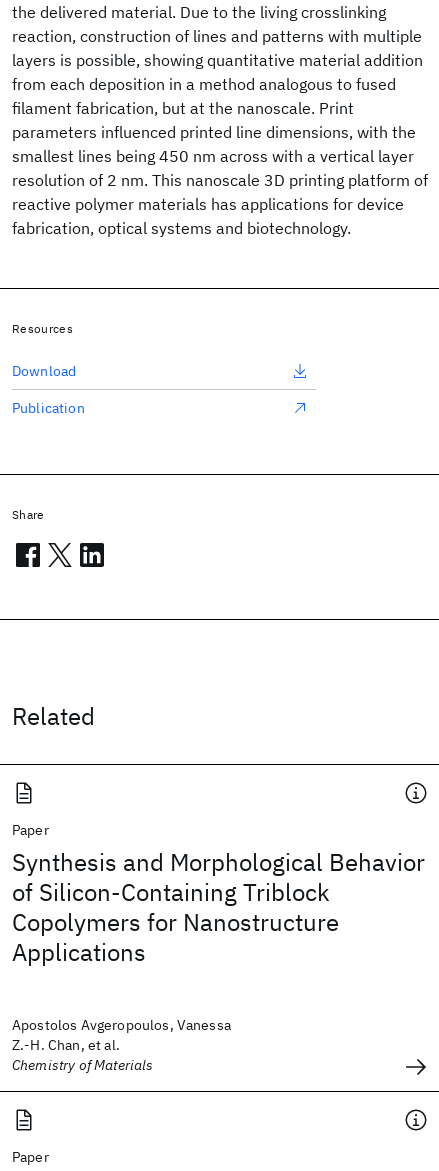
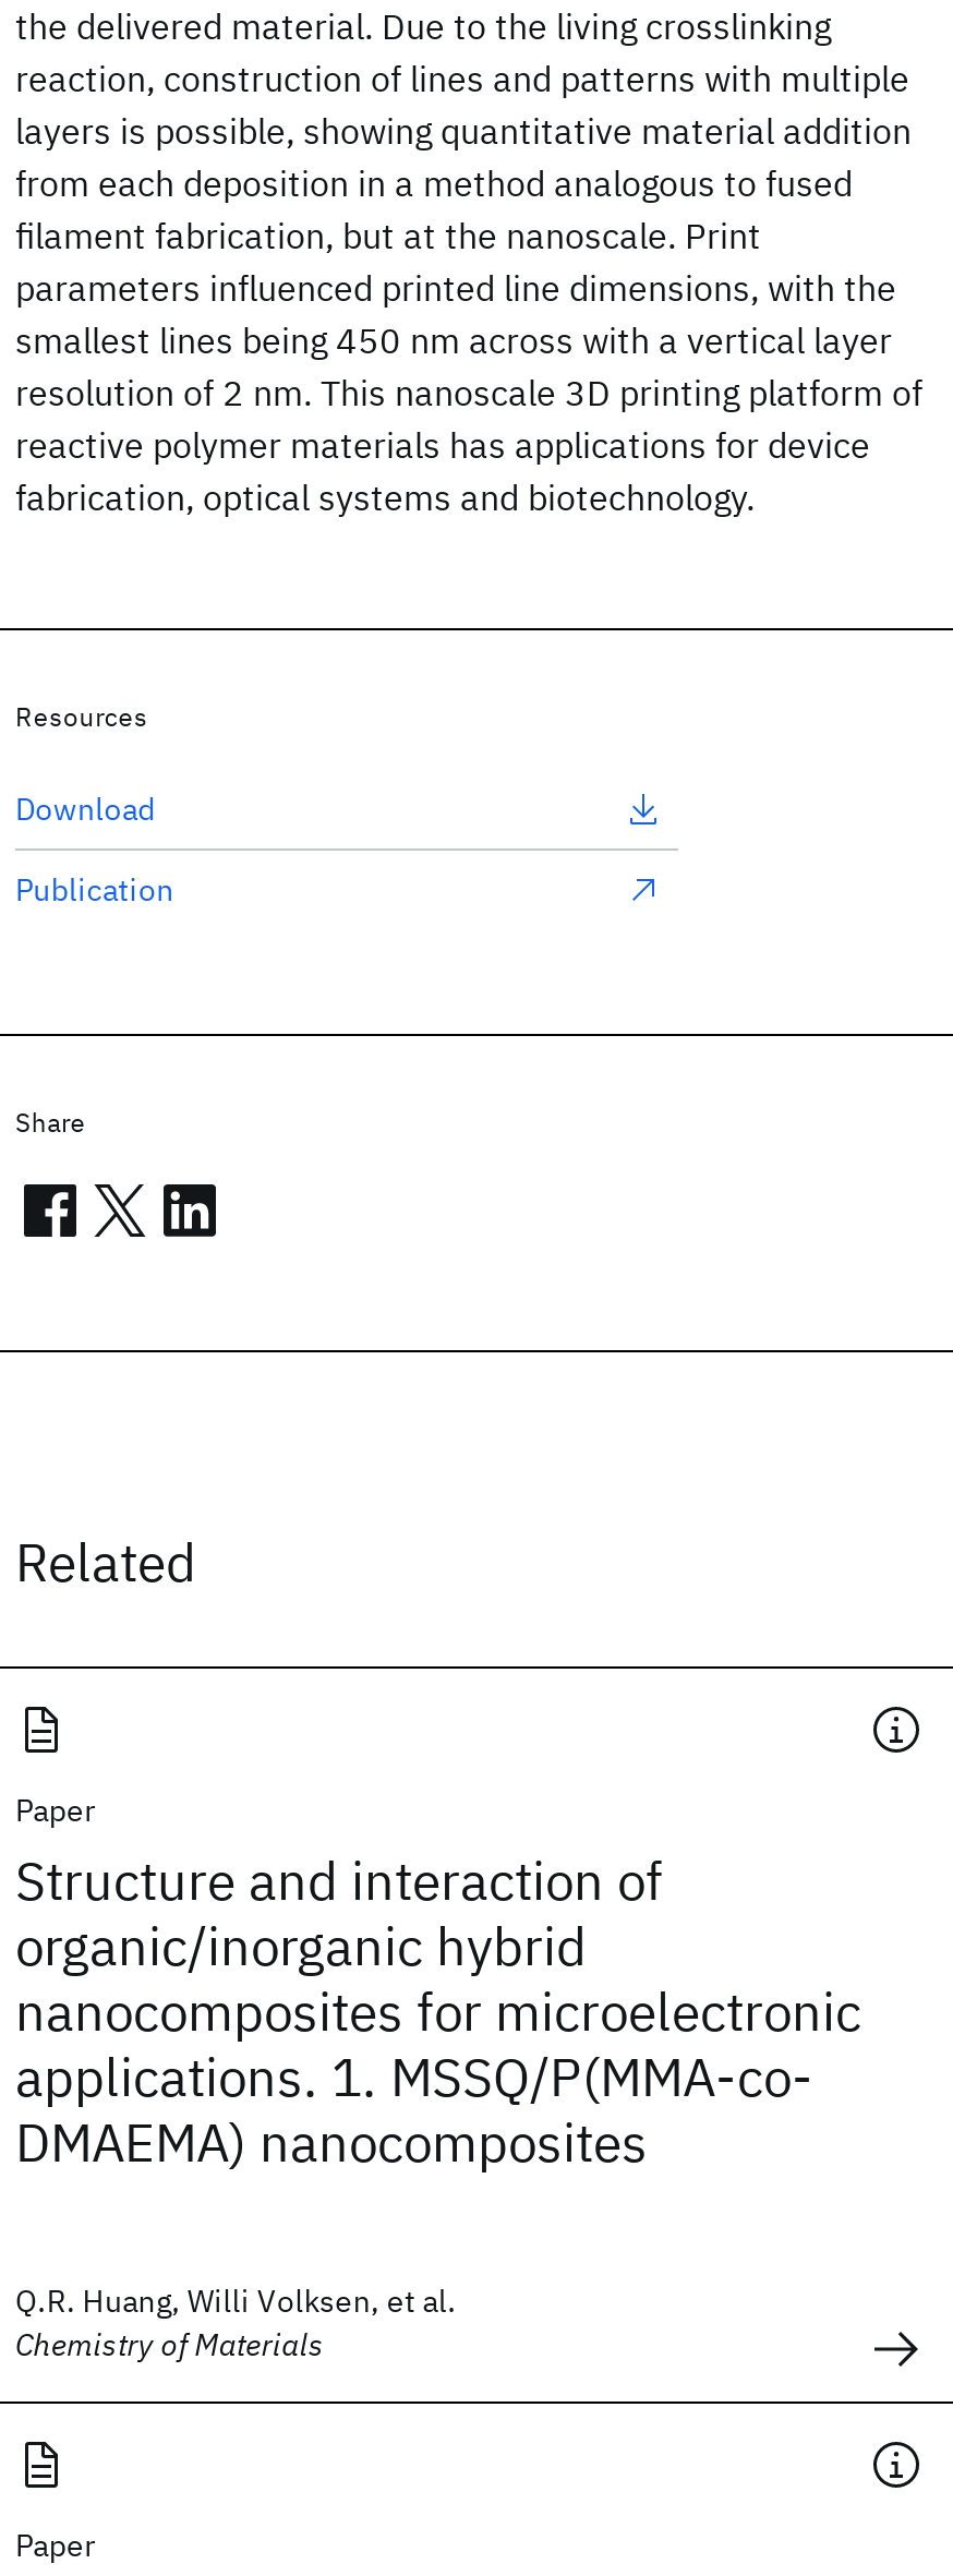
- Synthesis and Morphological Behavior
- of Silicon-Containing Triblock
- Copolymers for Nanostructure
- Applications
+ Structure and interaction of
+ organic/inorganic hybrid
+ nanocomposites for microelectronic
+ applications. 1. MSSQ/P(MMA-co-
+ DMAEMA) nanocomposites

- Apostolos Avgeropoulos, Vanessa
- Z.-H. Chan, et al.
+ Q.R. Huang, Willi Volksen, et al.
